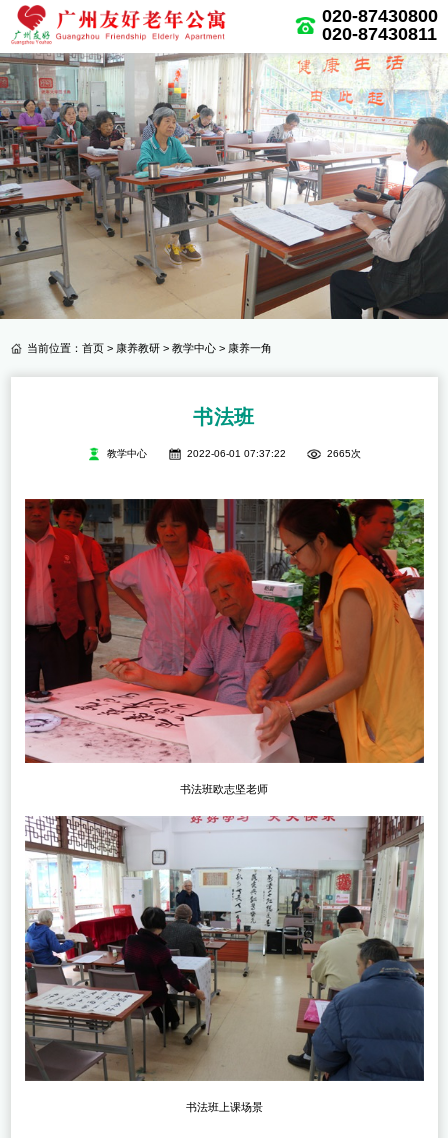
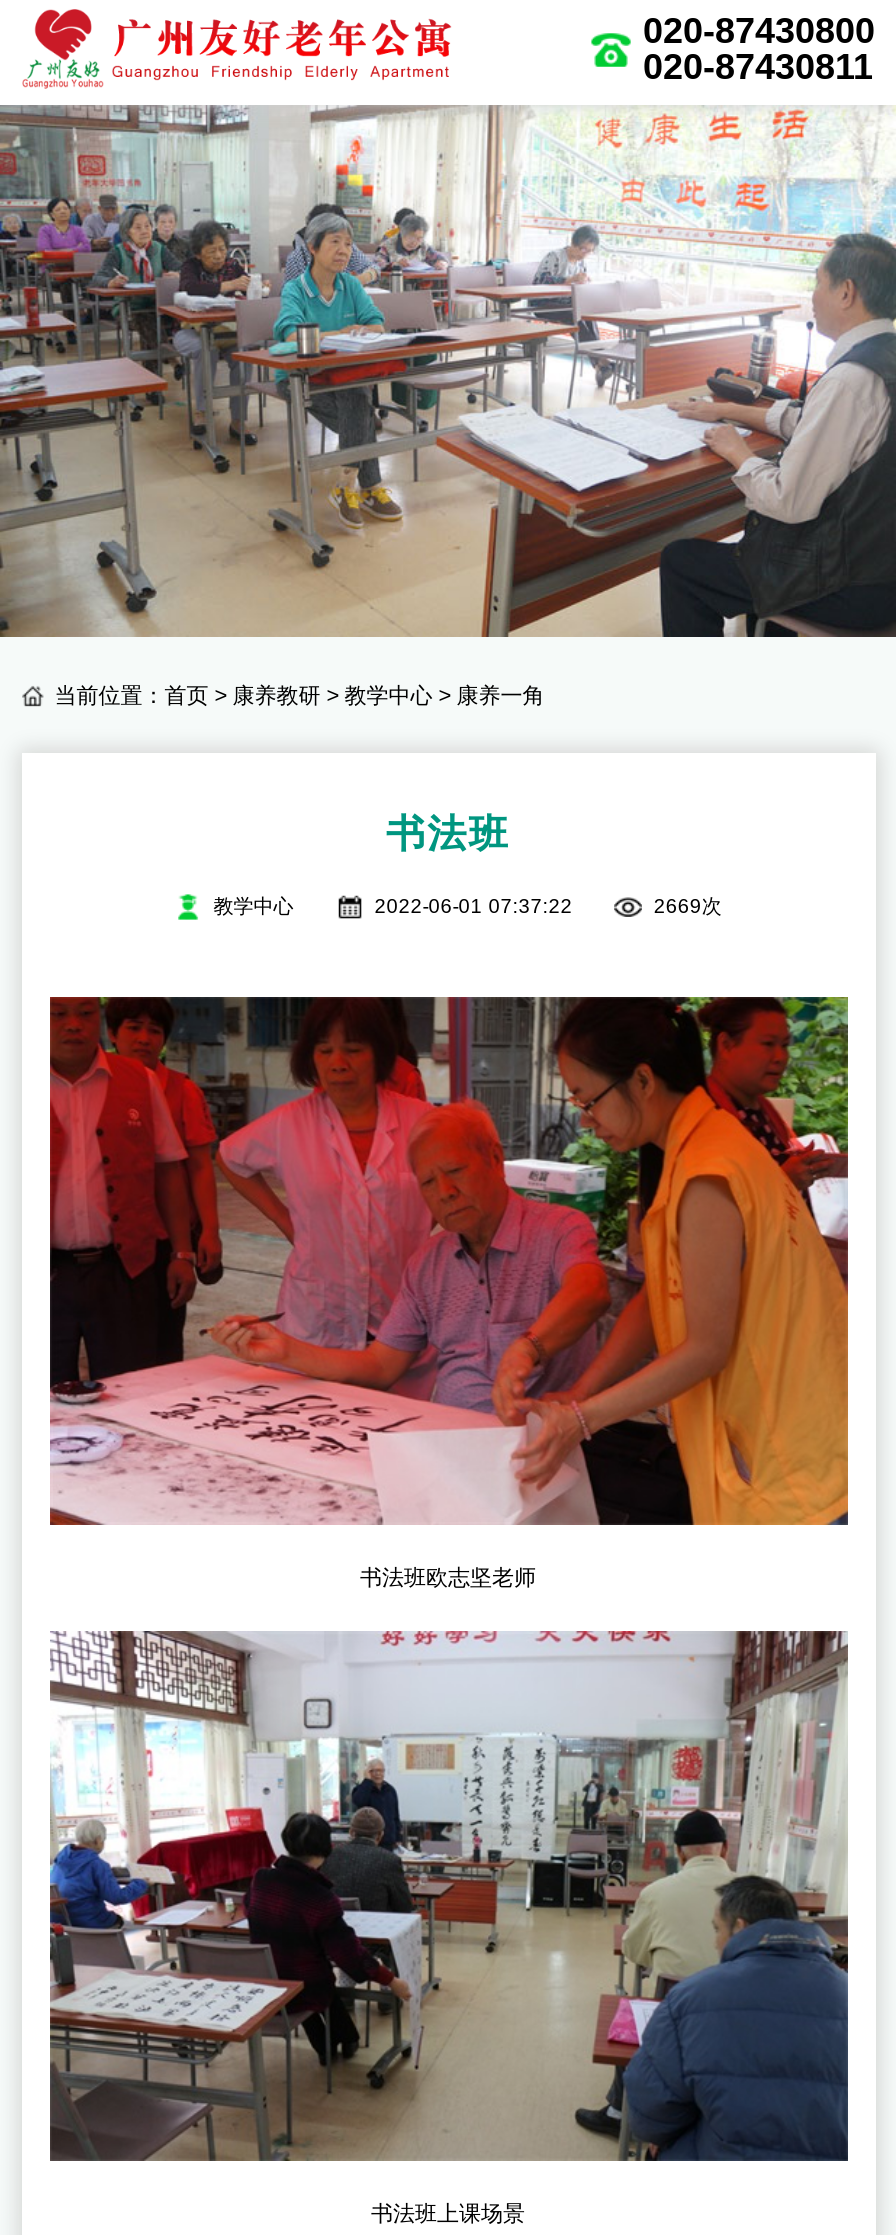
- 2665次
+ 2669次
